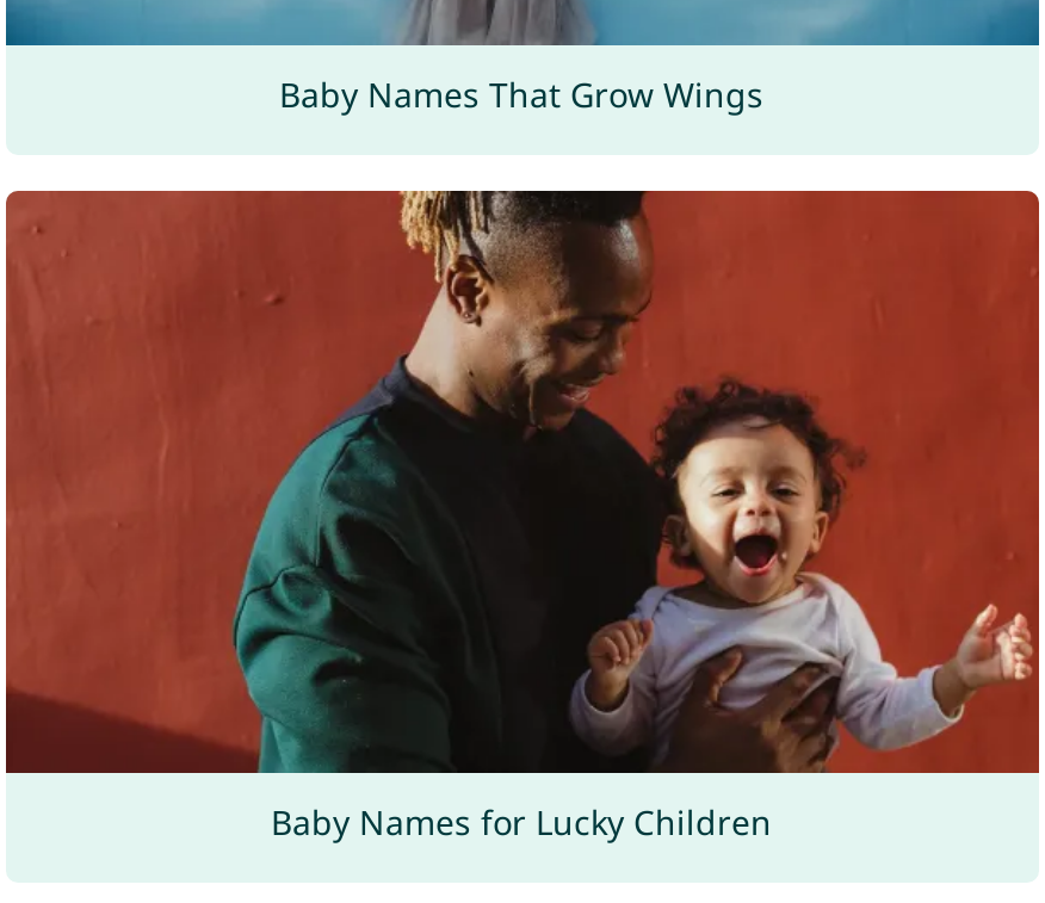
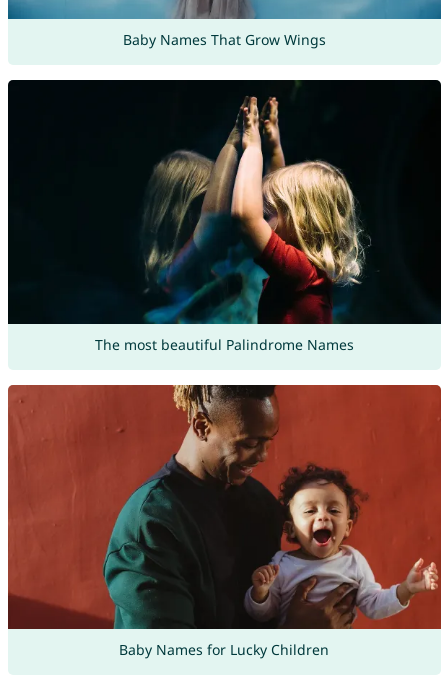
+ [image]
+ The most beautiful Palindrome Names
